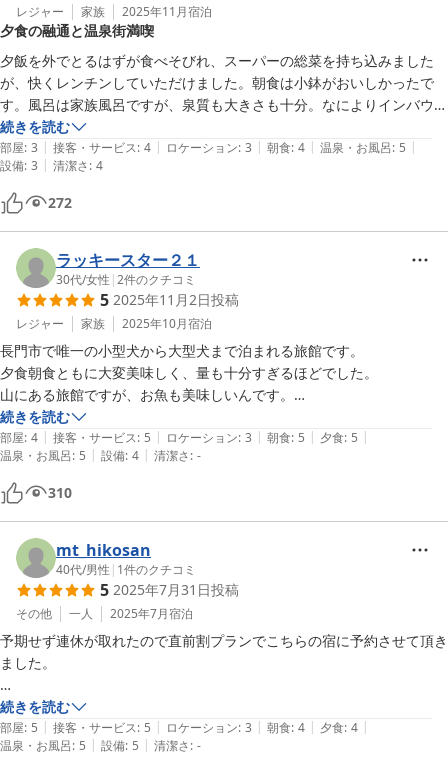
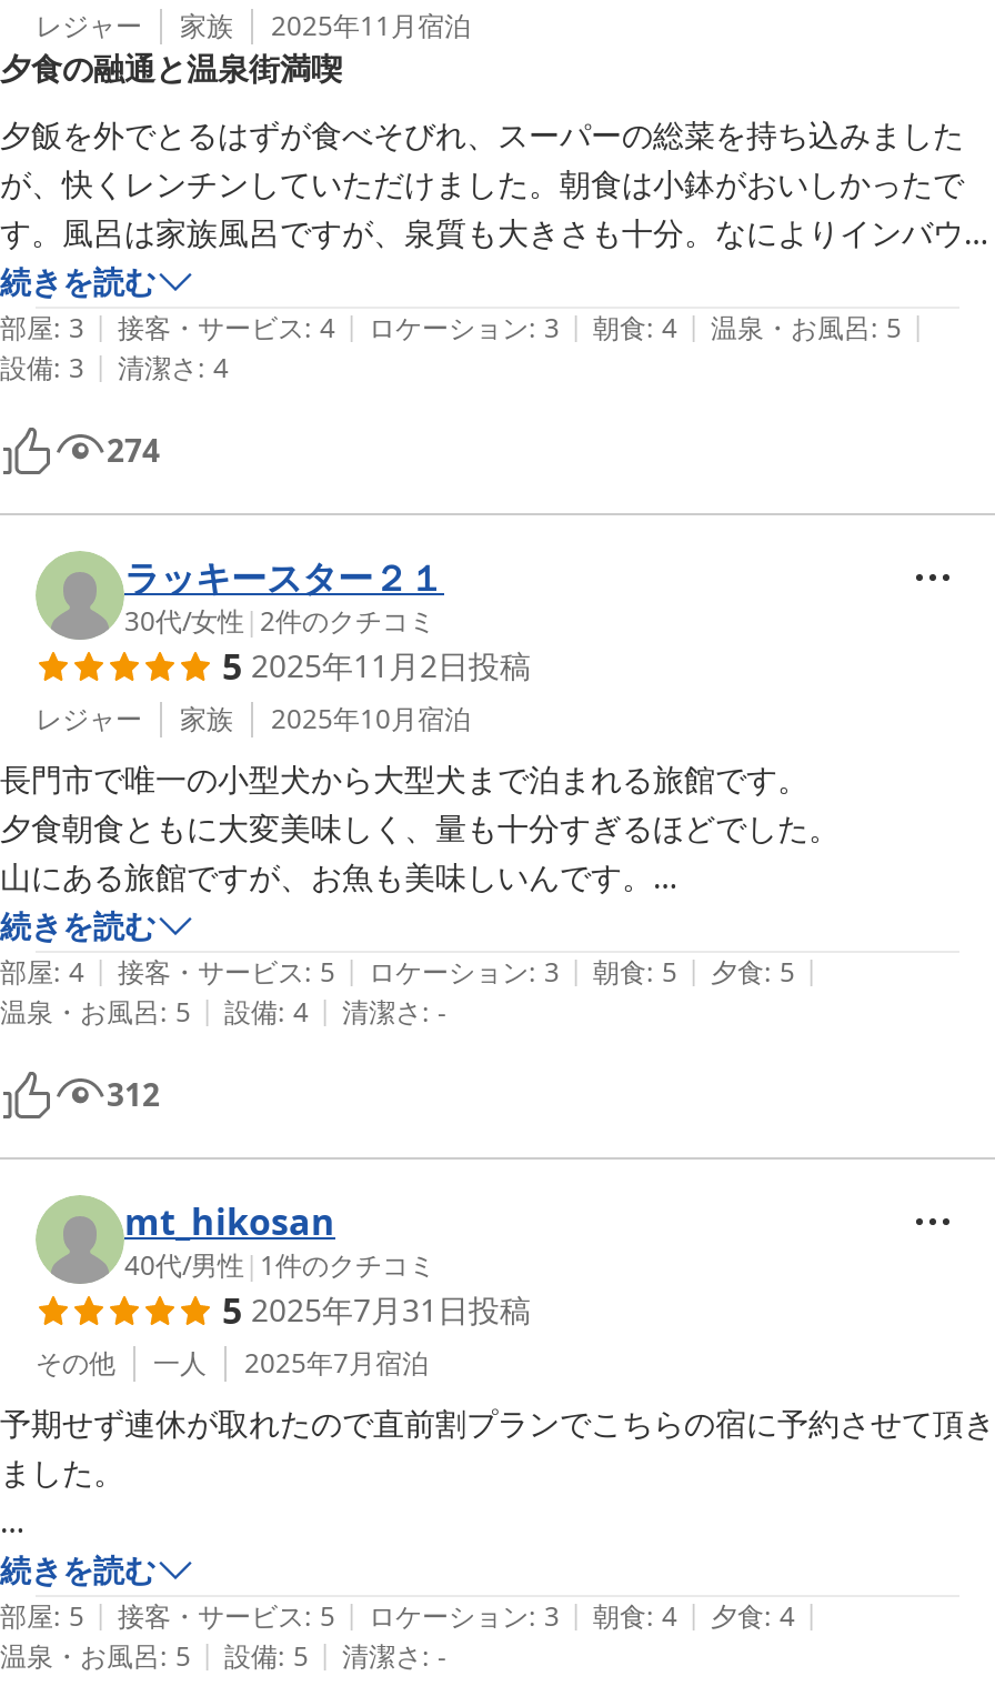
- 272
+ 274

- 310
+ 312
